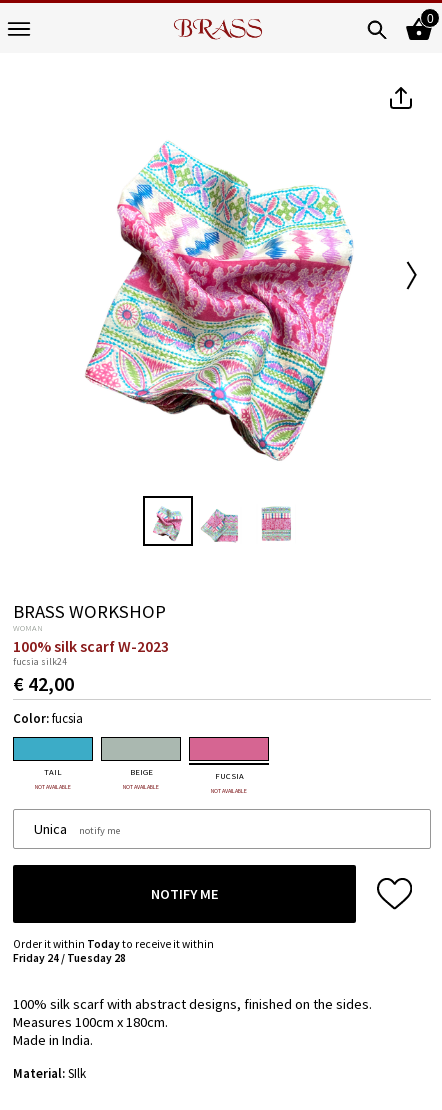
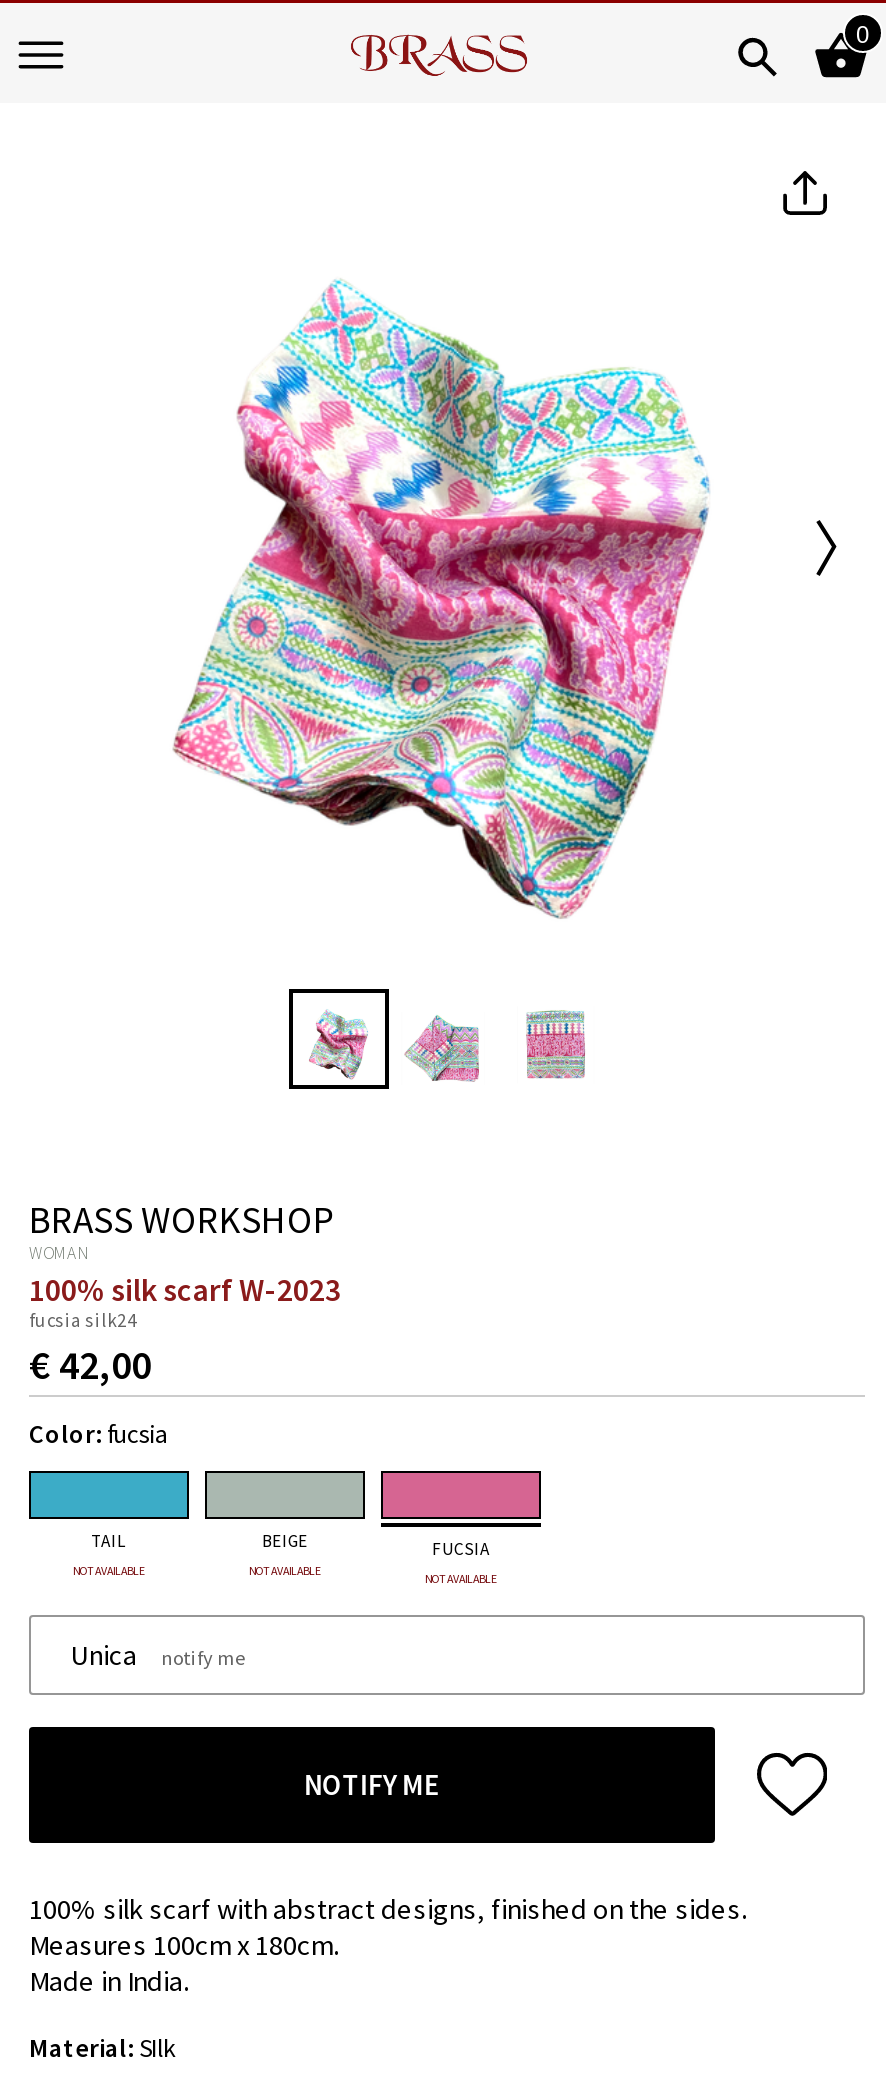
- Order it within Todayto receive it within
- Friday 24 / Tuesday 28
